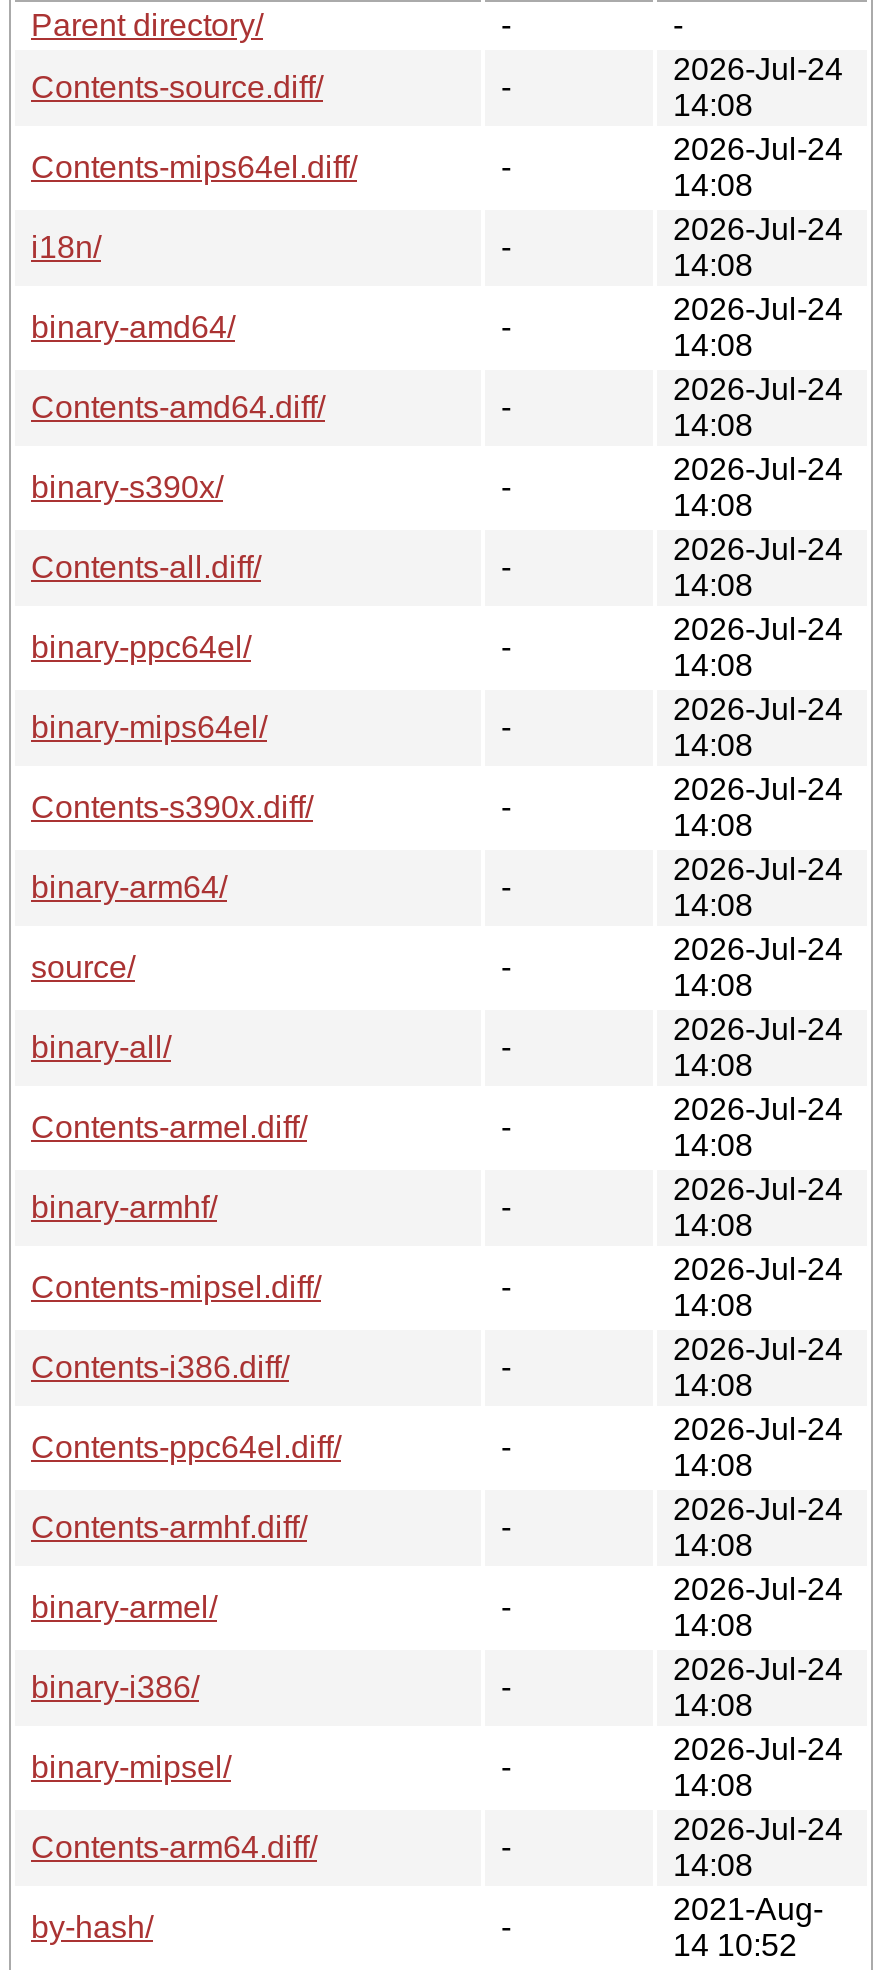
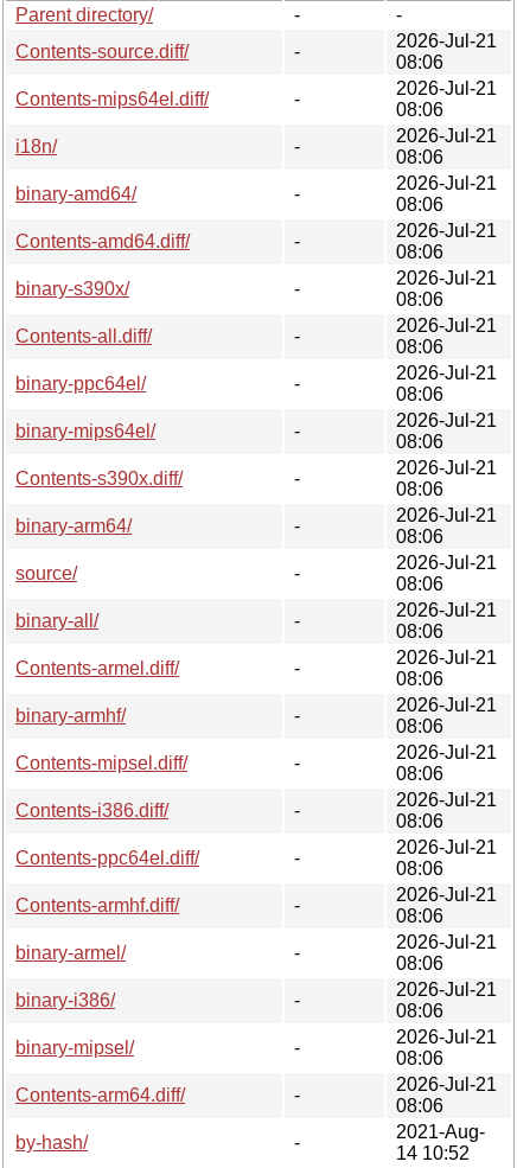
- 2026-Jul-24
- 14:08
+ 2026-Jul-21
+ 08:06

- 2026-Jul-24
- 14:08
+ 2026-Jul-21
+ 08:06

- 2026-Jul-24
- 14:08
+ 2026-Jul-21
+ 08:06

- 2026-Jul-24
- 14:08
+ 2026-Jul-21
+ 08:06

- 2026-Jul-24
- 14:08
+ 2026-Jul-21
+ 08:06

- 2026-Jul-24
- 14:08
+ 2026-Jul-21
+ 08:06

- 2026-Jul-24
- 14:08
+ 2026-Jul-21
+ 08:06

- 2026-Jul-24
- 14:08
+ 2026-Jul-21
+ 08:06

- 2026-Jul-24
- 14:08
+ 2026-Jul-21
+ 08:06

- 2026-Jul-24
- 14:08
+ 2026-Jul-21
+ 08:06

- 2026-Jul-24
- 14:08
+ 2026-Jul-21
+ 08:06

- 2026-Jul-24
- 14:08
+ 2026-Jul-21
+ 08:06

- 2026-Jul-24
- 14:08
+ 2026-Jul-21
+ 08:06

- 2026-Jul-24
- 14:08
+ 2026-Jul-21
+ 08:06

- 2026-Jul-24
- 14:08
+ 2026-Jul-21
+ 08:06

- 2026-Jul-24
- 14:08
+ 2026-Jul-21
+ 08:06

- 2026-Jul-24
- 14:08
+ 2026-Jul-21
+ 08:06

- 2026-Jul-24
- 14:08
+ 2026-Jul-21
+ 08:06

- 2026-Jul-24
- 14:08
+ 2026-Jul-21
+ 08:06

- 2026-Jul-24
- 14:08
+ 2026-Jul-21
+ 08:06

- 2026-Jul-24
- 14:08
+ 2026-Jul-21
+ 08:06

- 2026-Jul-24
- 14:08
+ 2026-Jul-21
+ 08:06

- 2026-Jul-24
- 14:08
+ 2026-Jul-21
+ 08:06
